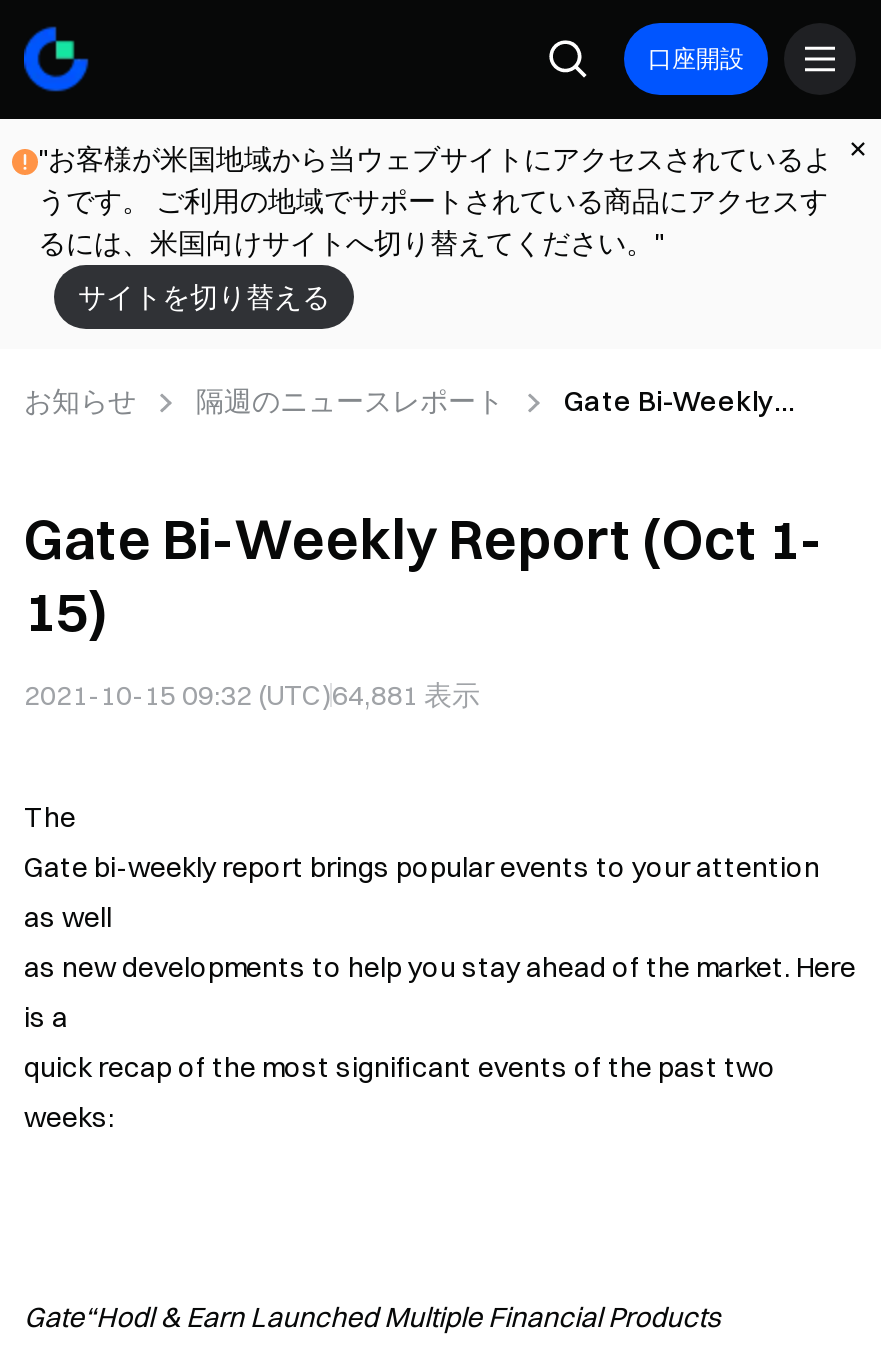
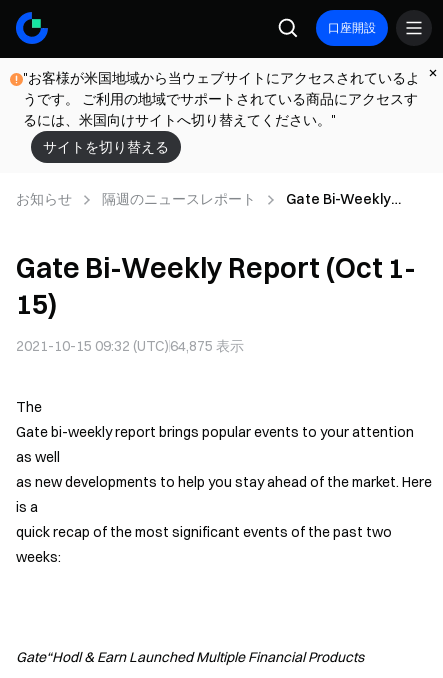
- 2021-10-15 09:32 (UTC)64,881表示
+ 2021-10-15 09:32 (UTC)64,875表示
